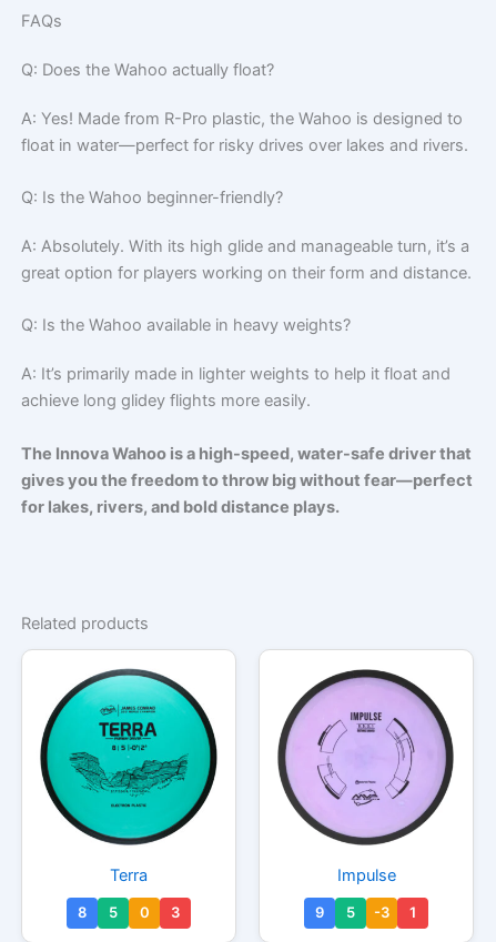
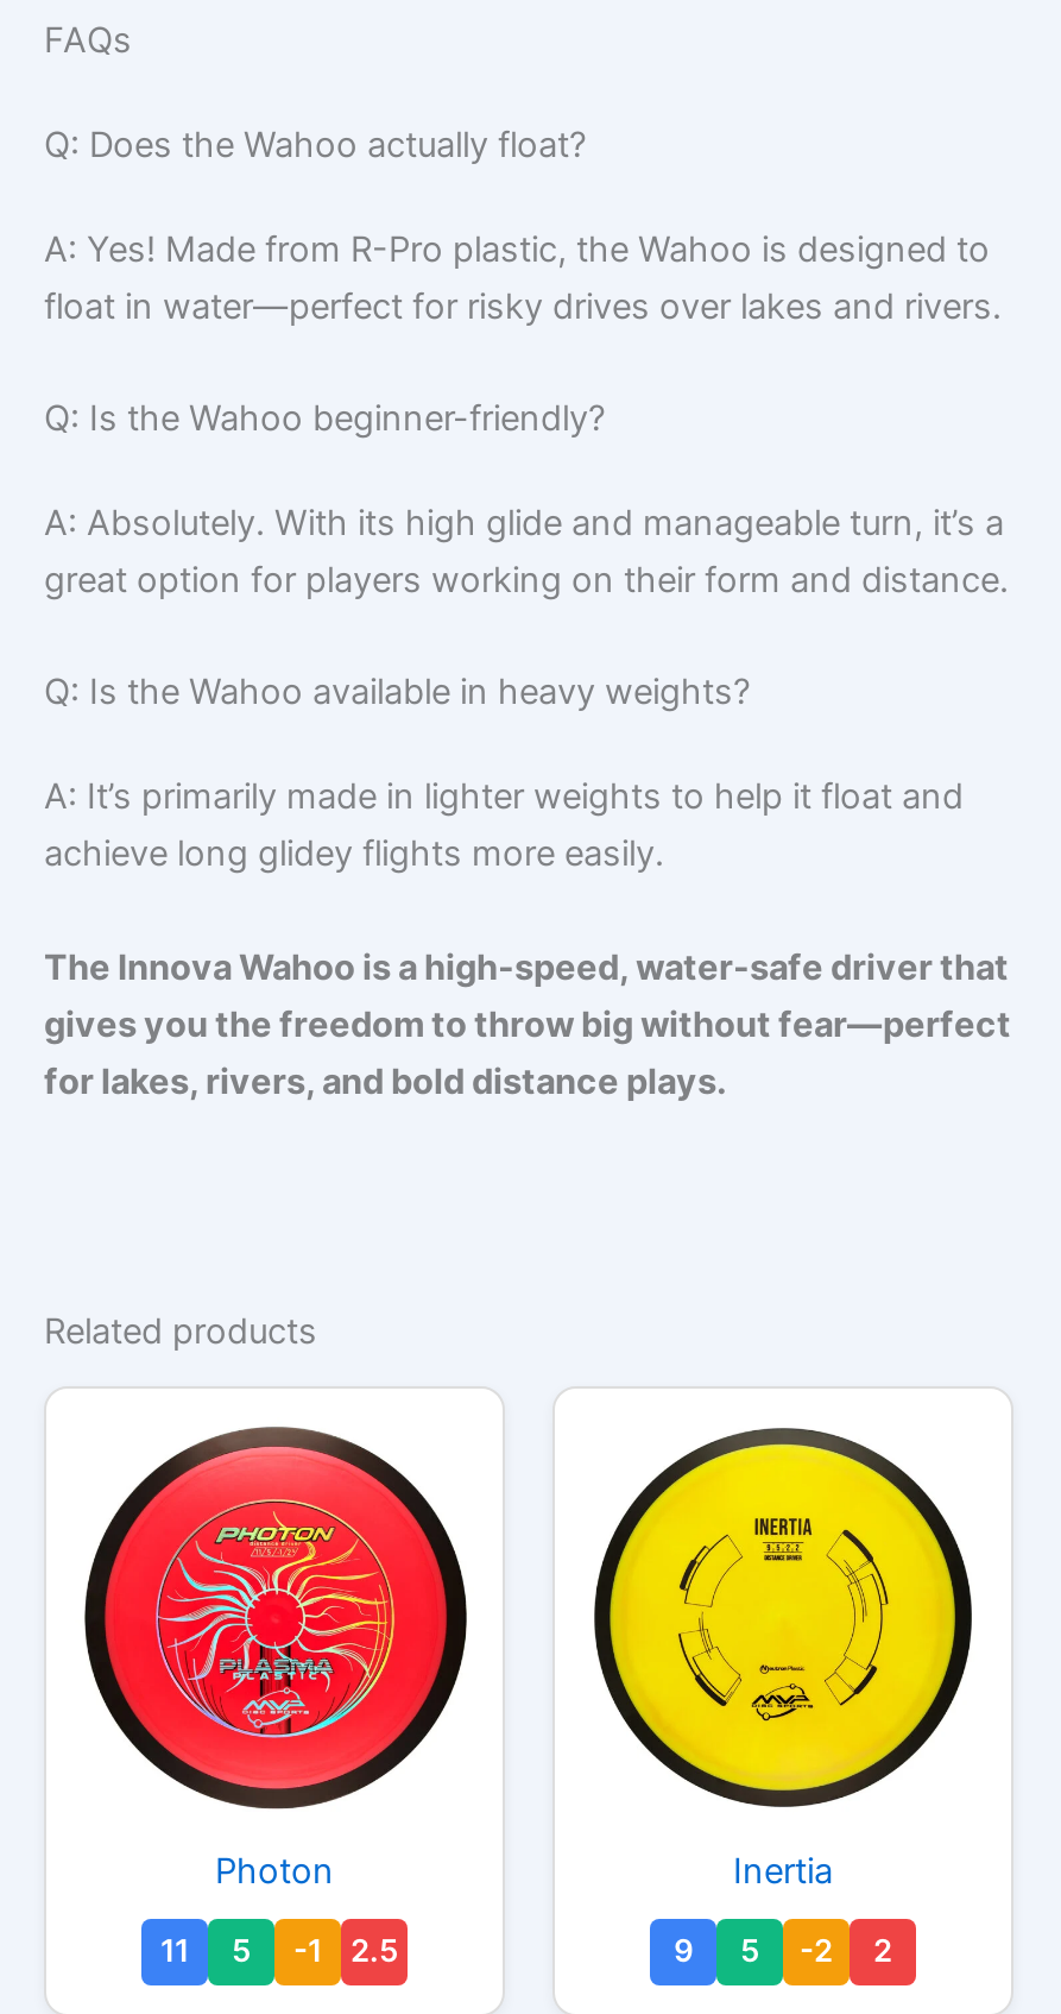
- [image]
- Terra
+ [image]
+ Photon

- [image]
- Impulse
+ [image]
+ Inertia

- 8
+ 11

- 0
+ -1

- 3
+ 2.5

- -3
+ -2

- 1
+ 2
